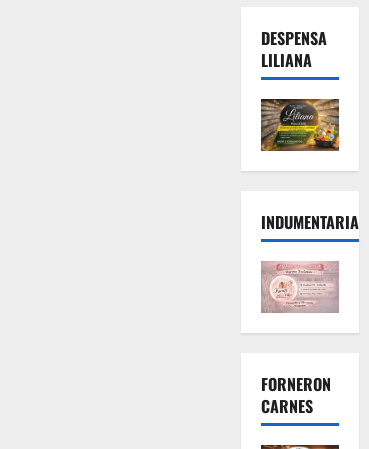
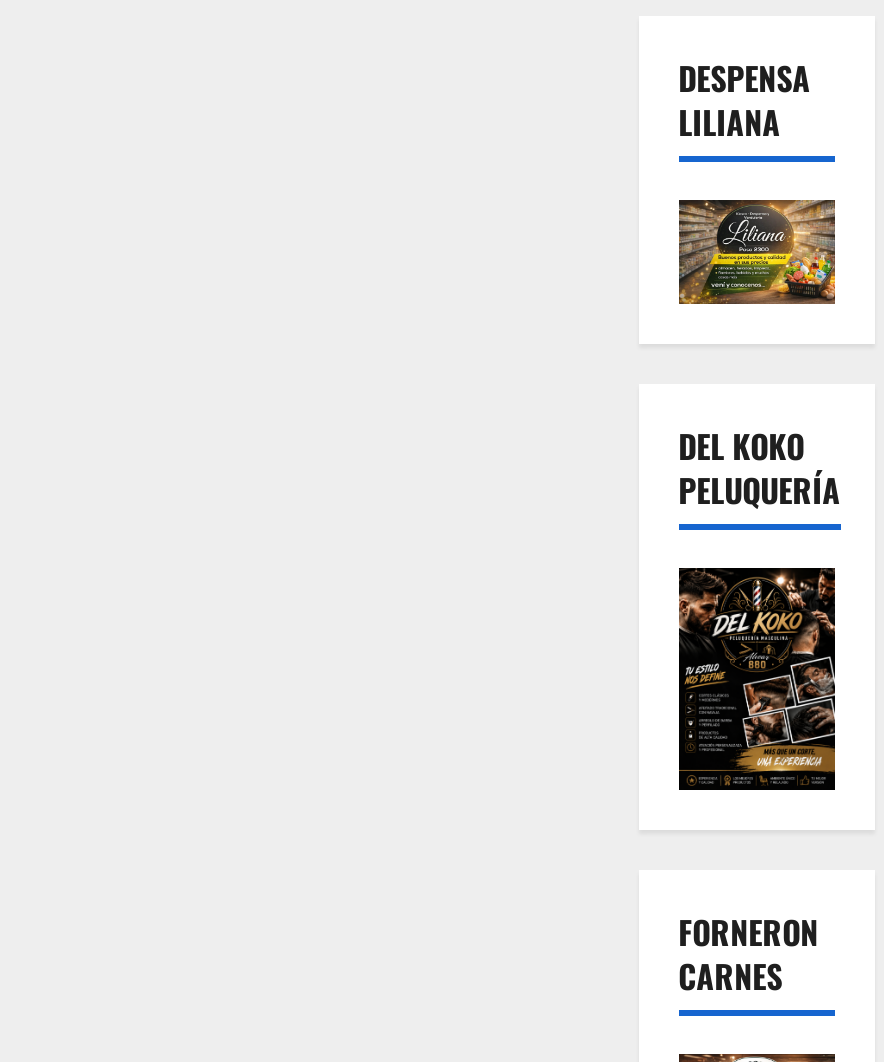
- INDUMENTARIA
+ DEL KOKO
+ PELUQUERÍA

- [image]
+ [image]
